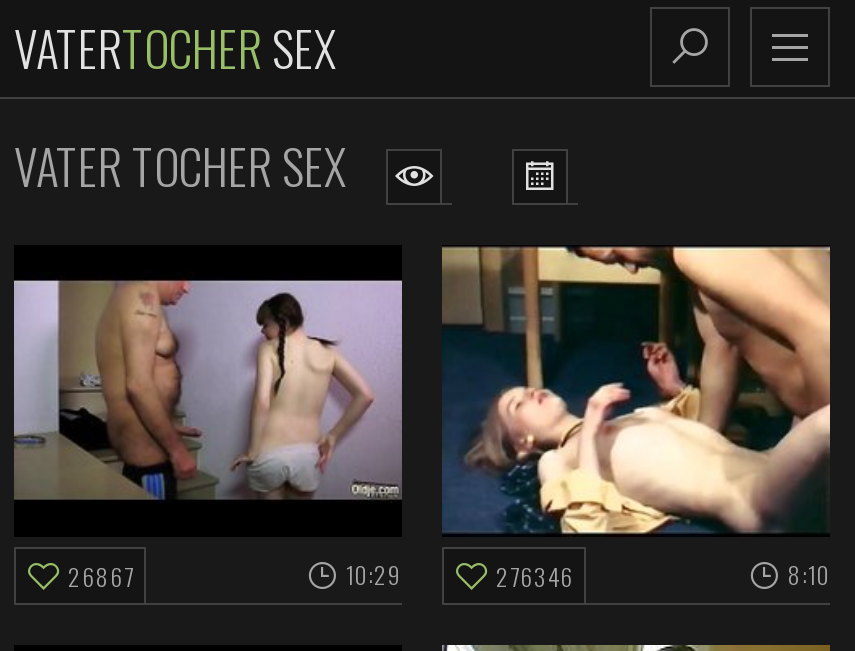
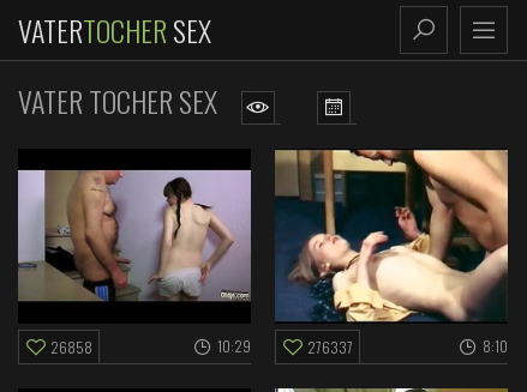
- 26867
+ 26858

- 276346
+ 276337
